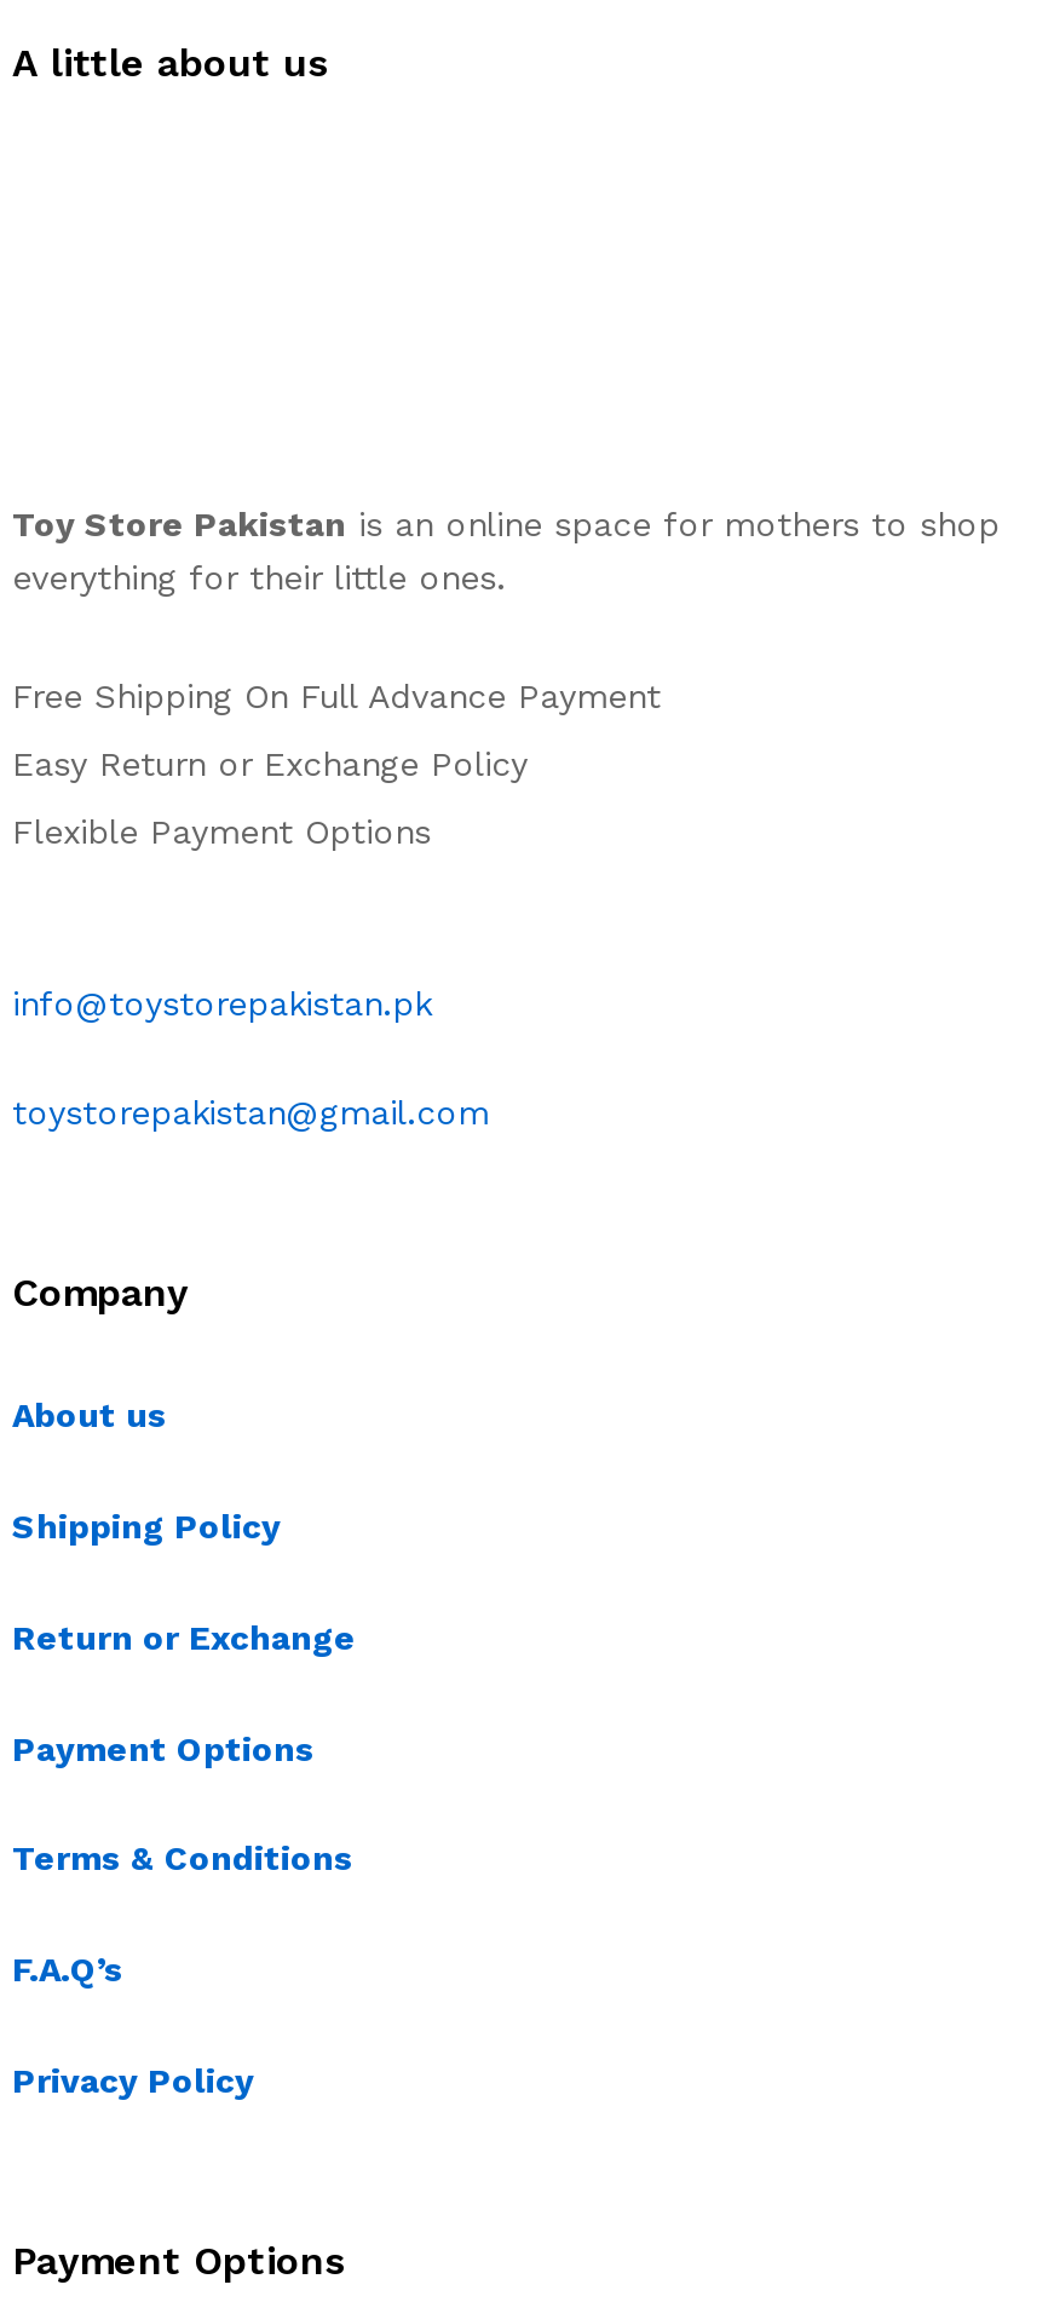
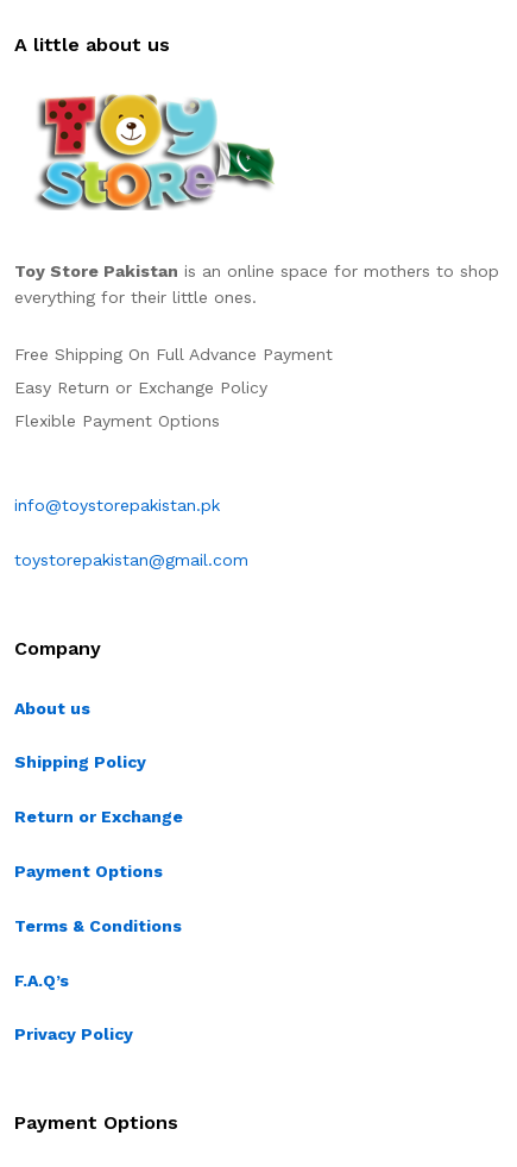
+ [image]
